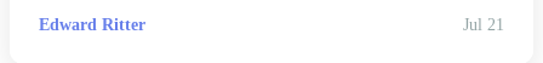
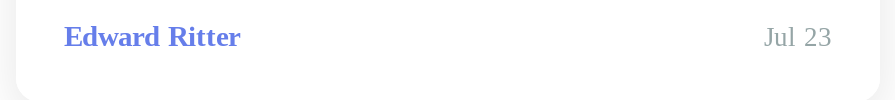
- Jul 21
+ Jul 23
